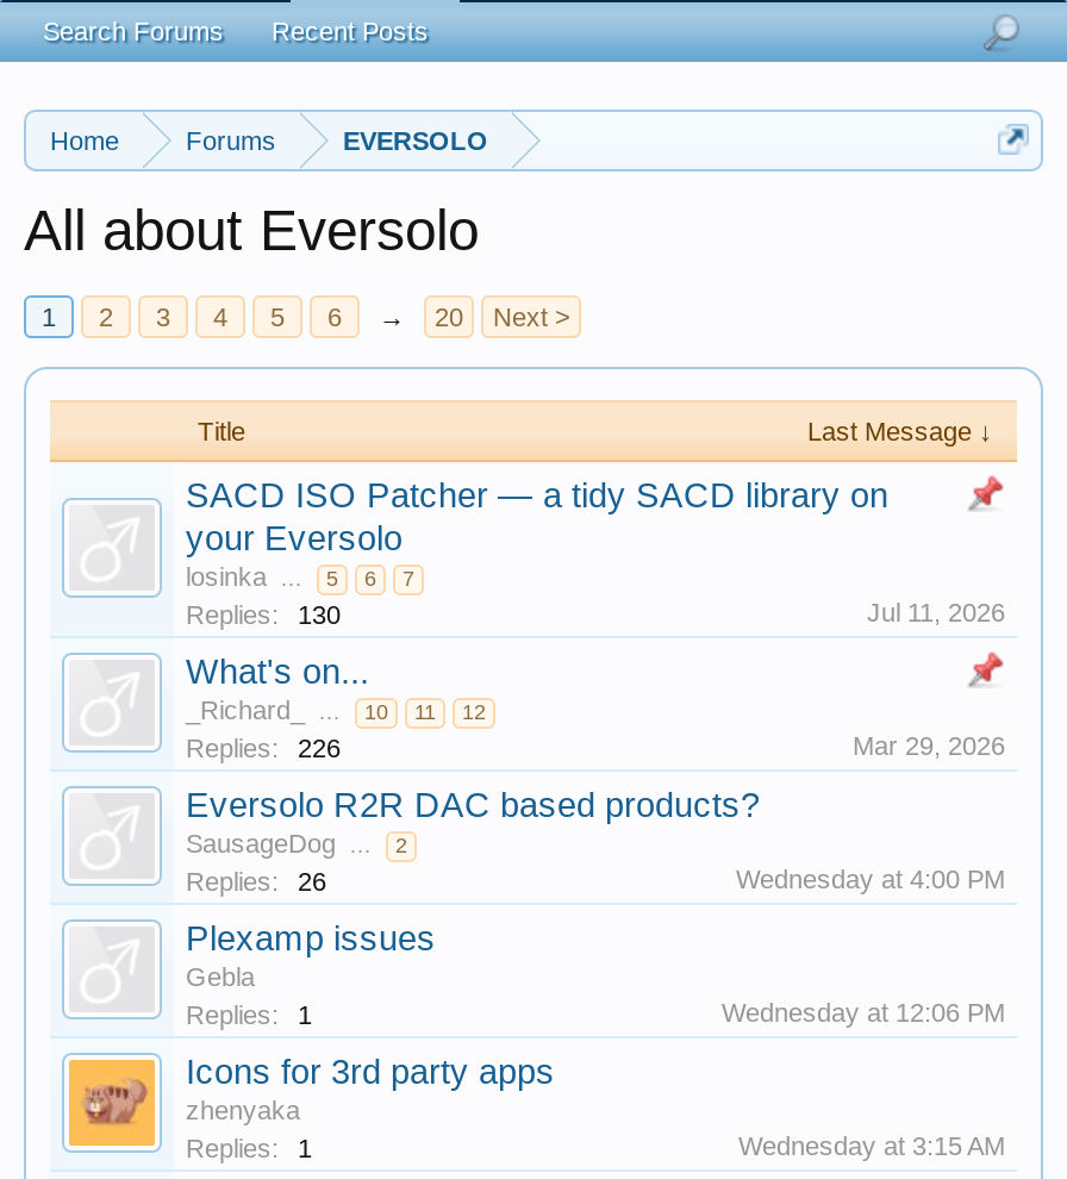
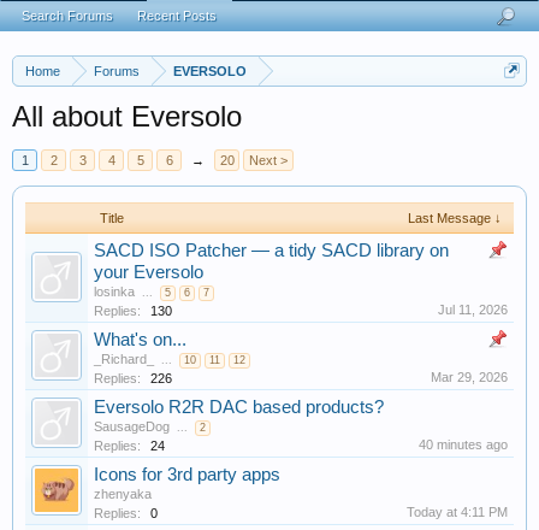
- 26
- Wednesday at 4:00 PM
- Plexamp issues
- Gebla
- Replies:
- 1
- Wednesday at 12:06 PM
+ 24
+ 40 minutes ago

- Replies: 1
+ Replies: 0

- Wednesday at 3:15 AM
+ Today at 4:11 PM
